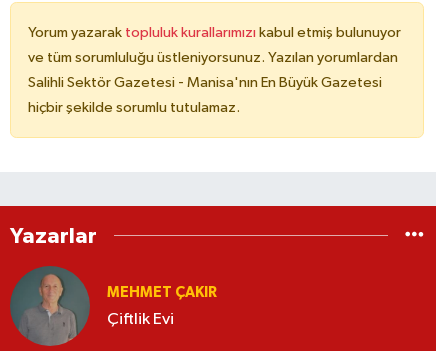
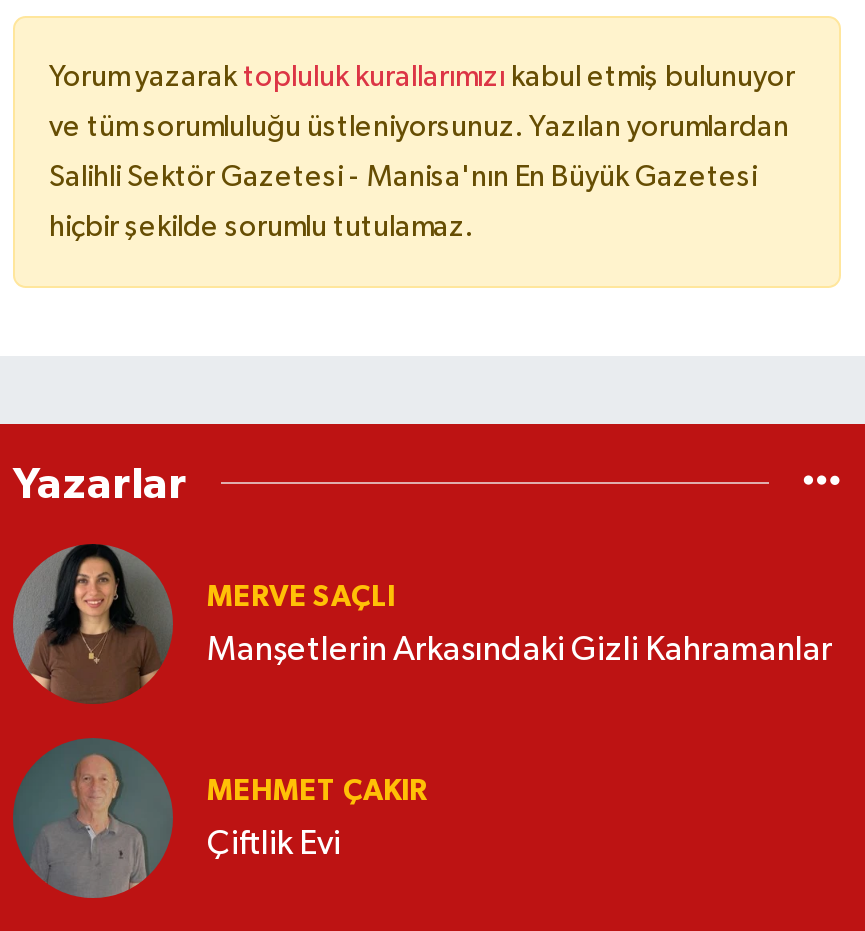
+ [image]
+ MERVE SAÇLI
+ Manşetlerin Arkasındaki Gizli Kahramanlar
